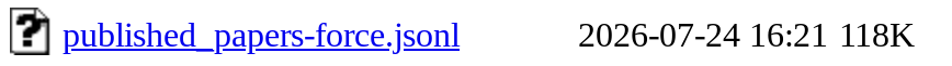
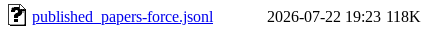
- 2026-07-24 16:21 118K
+ 2026-07-22 19:23 118K
